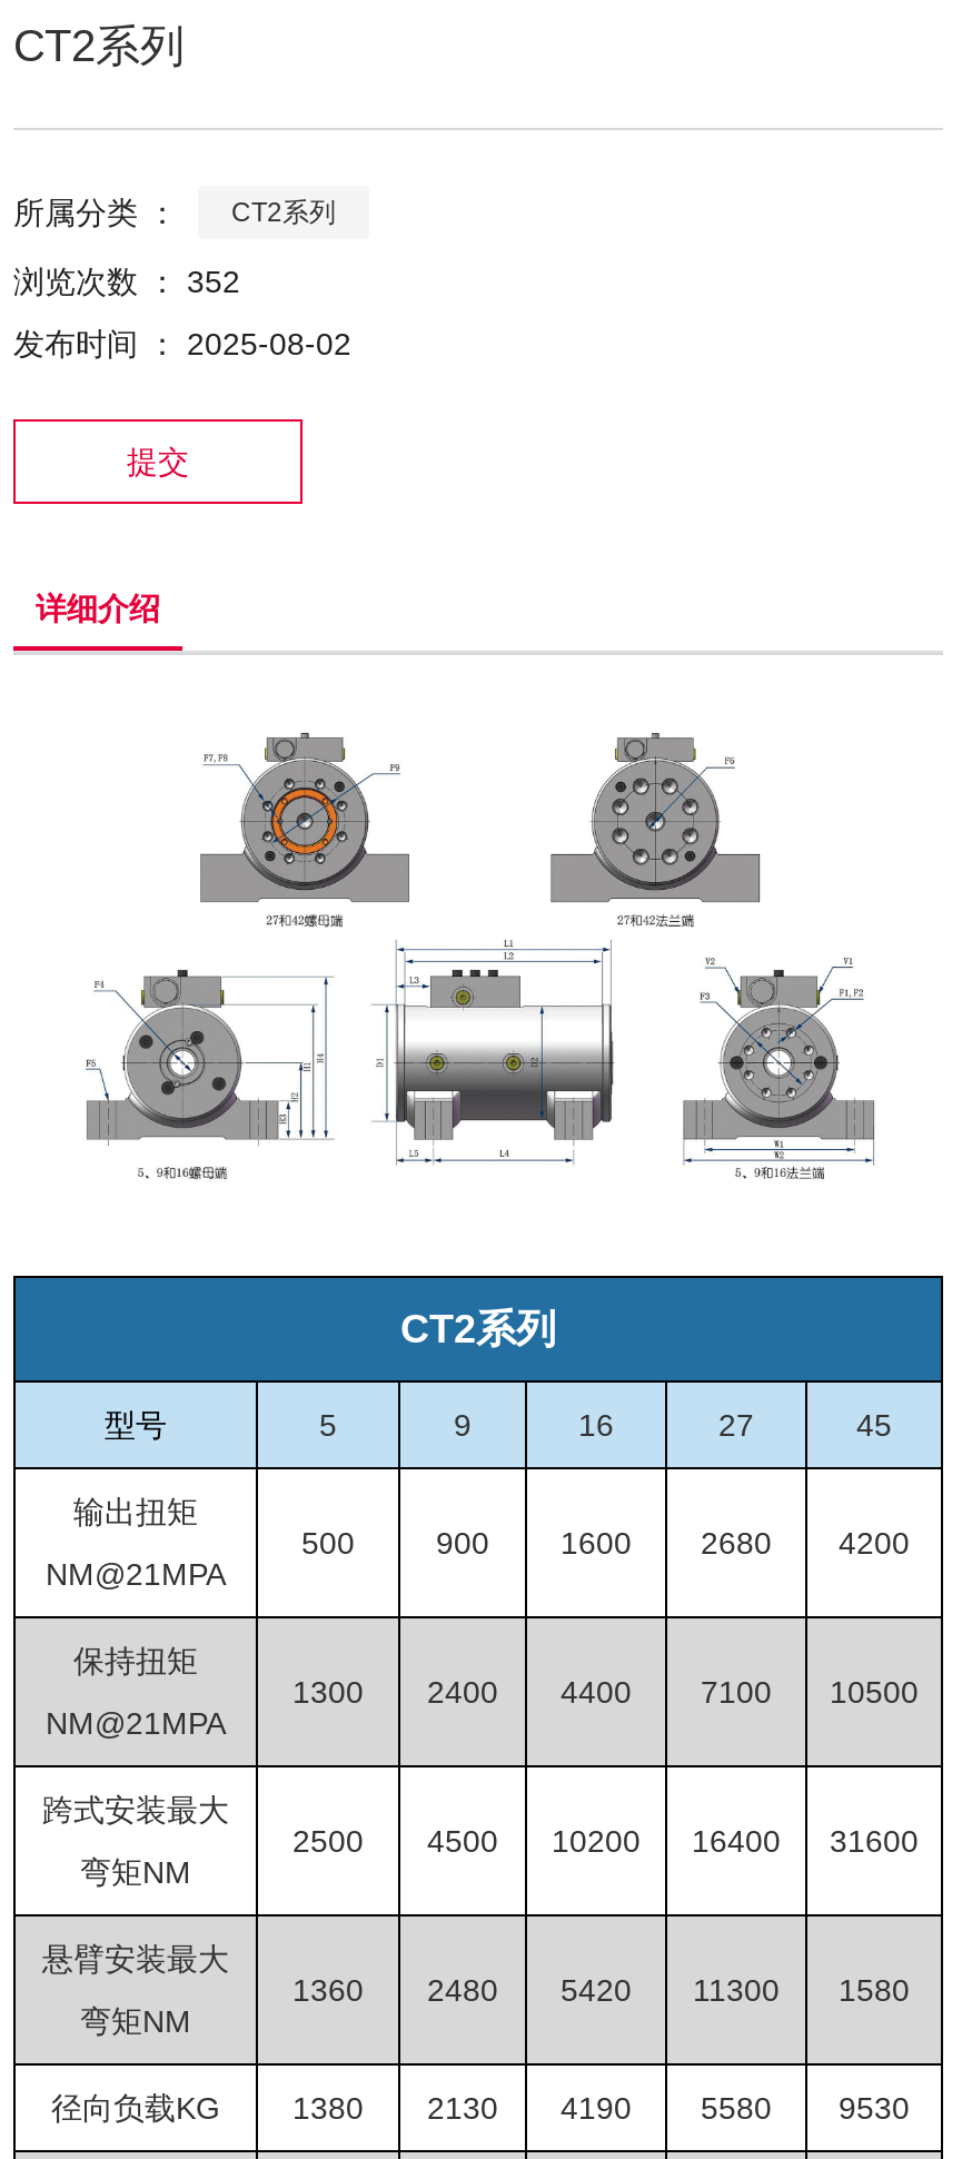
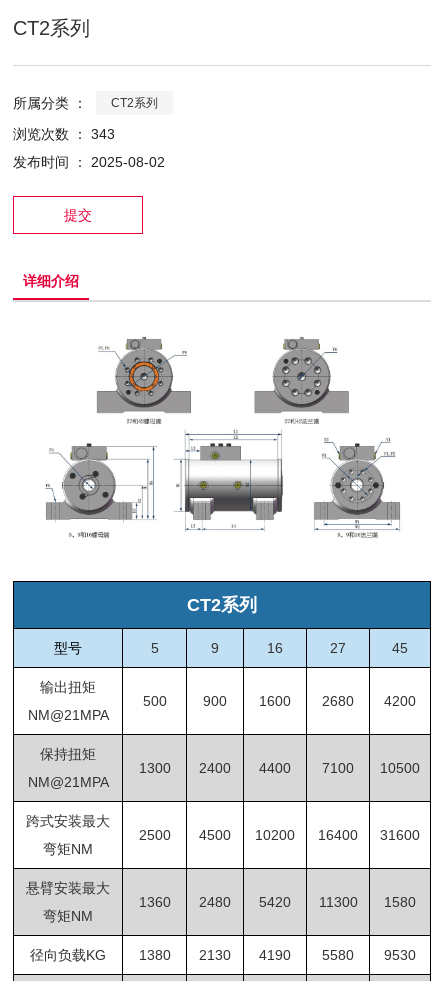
- 浏览次数 ：352
+ 浏览次数 ：343
